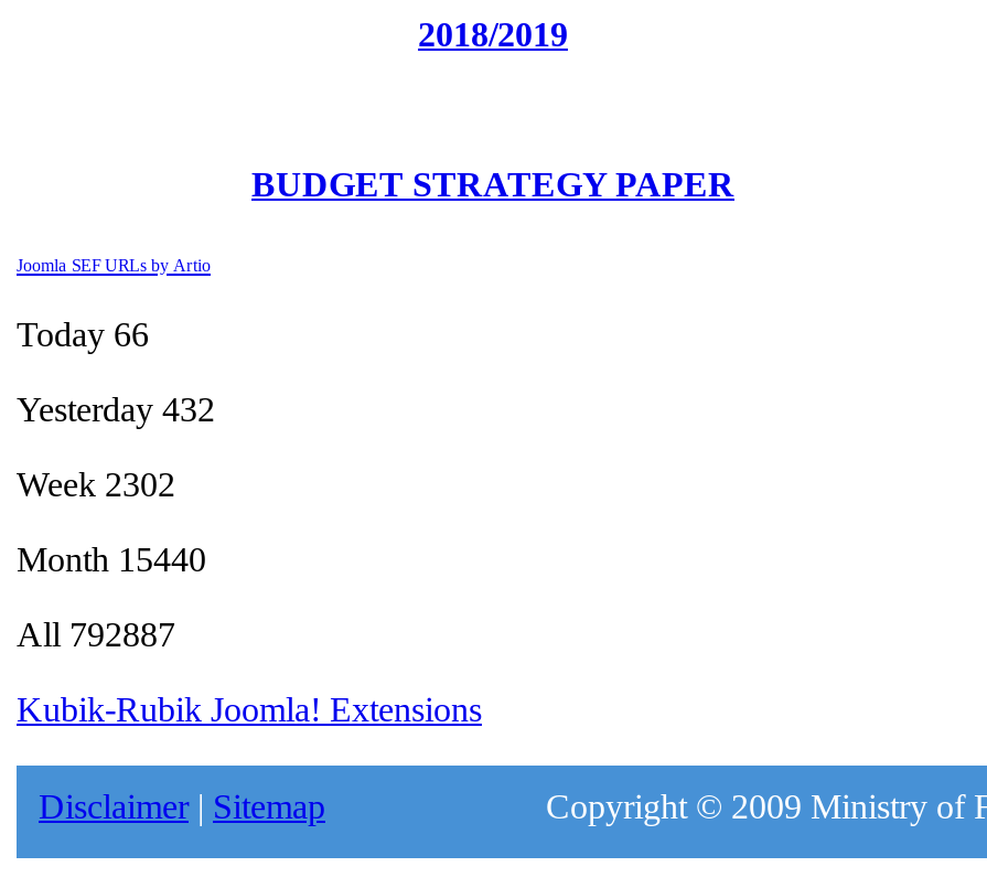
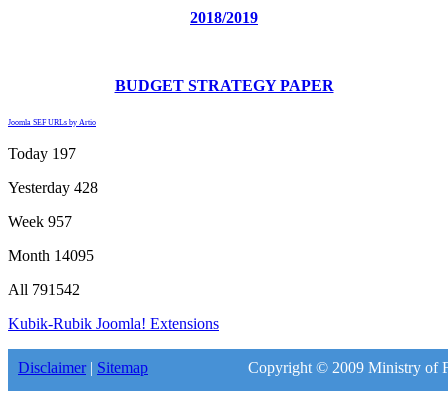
- Today 66
+ Today 197

- Yesterday 432
+ Yesterday 428

- Week 2302
+ Week 957

- Month 15440
+ Month 14095

- All 792887
+ All 791542
